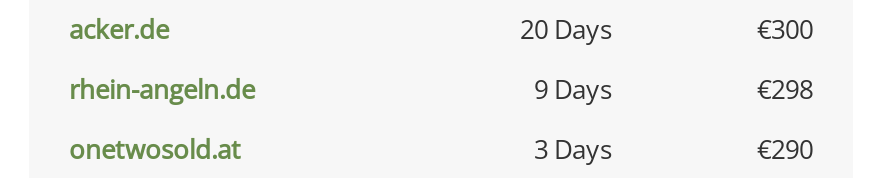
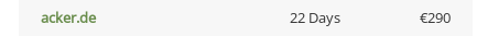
- 20 Days
- €300
- rhein-angeln.de
- 9 Days
- €298
- onetwosold.at
- 3 Days
+ 22 Days
